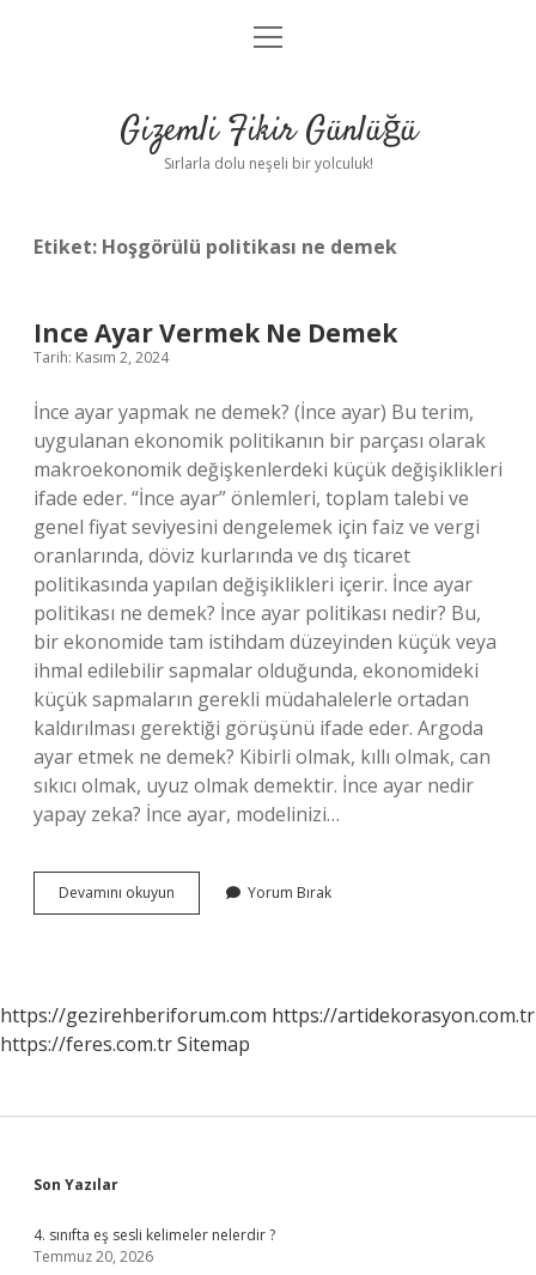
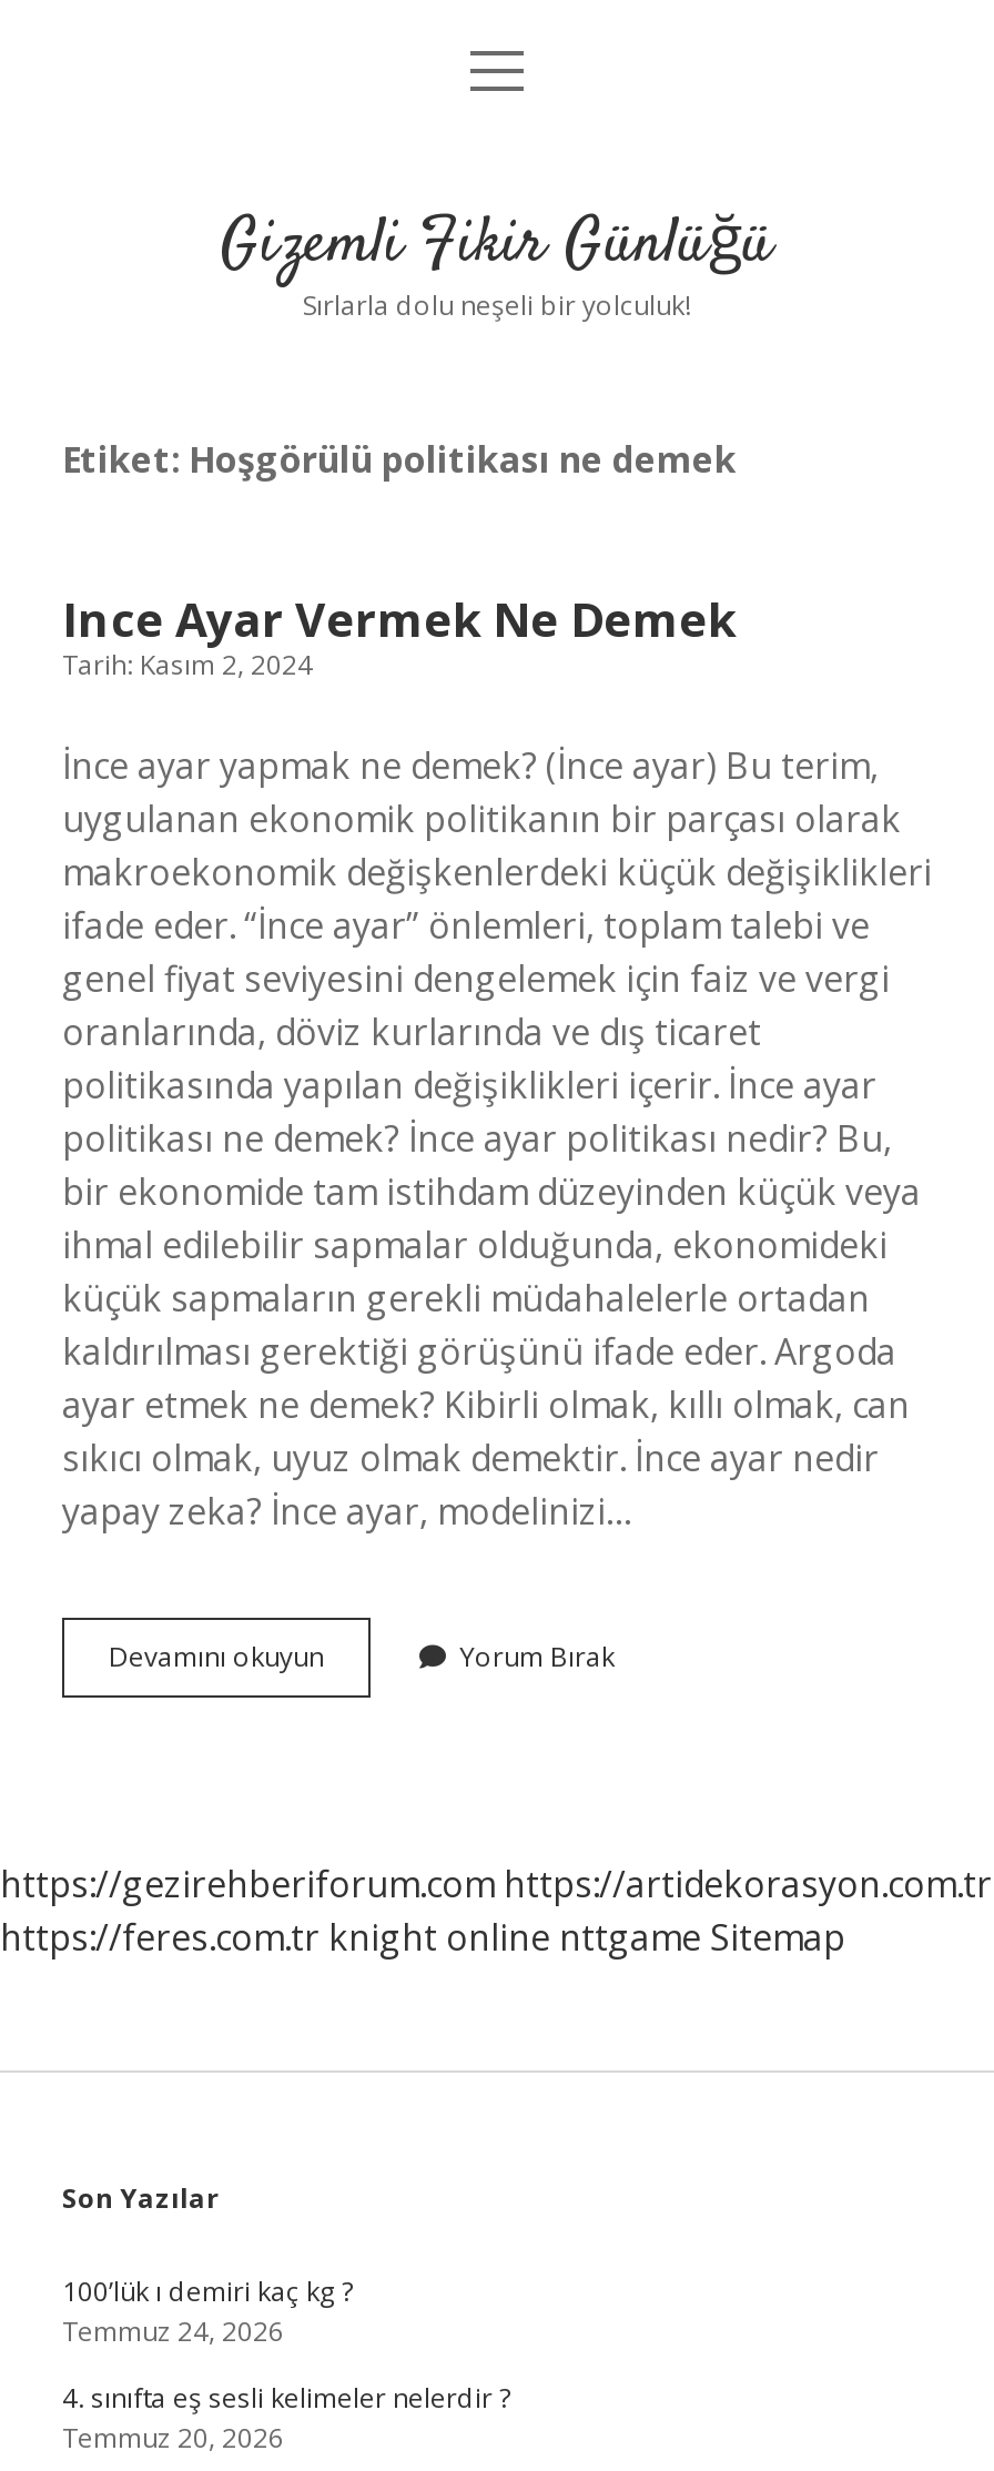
- https://feres.com.tr Sitemap
+ https://feres.com.tr knight online nttgame Sitemap

+ 100’lük ı demiri kaç kg ?
+ Temmuz 24, 2026
